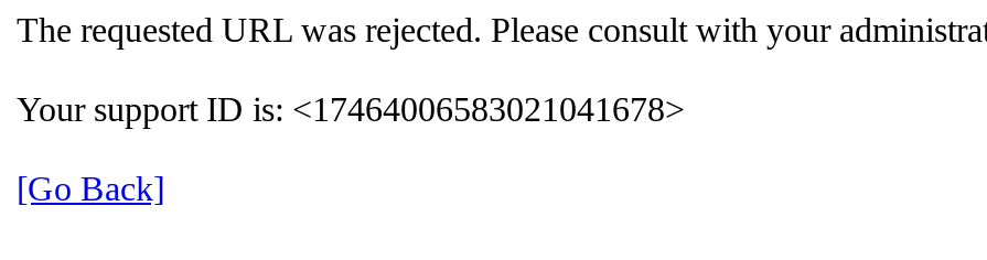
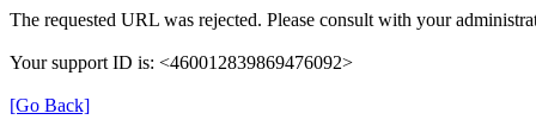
- Your support ID is: <17464006583021041678>
+ Your support ID is: <460012839869476092>
